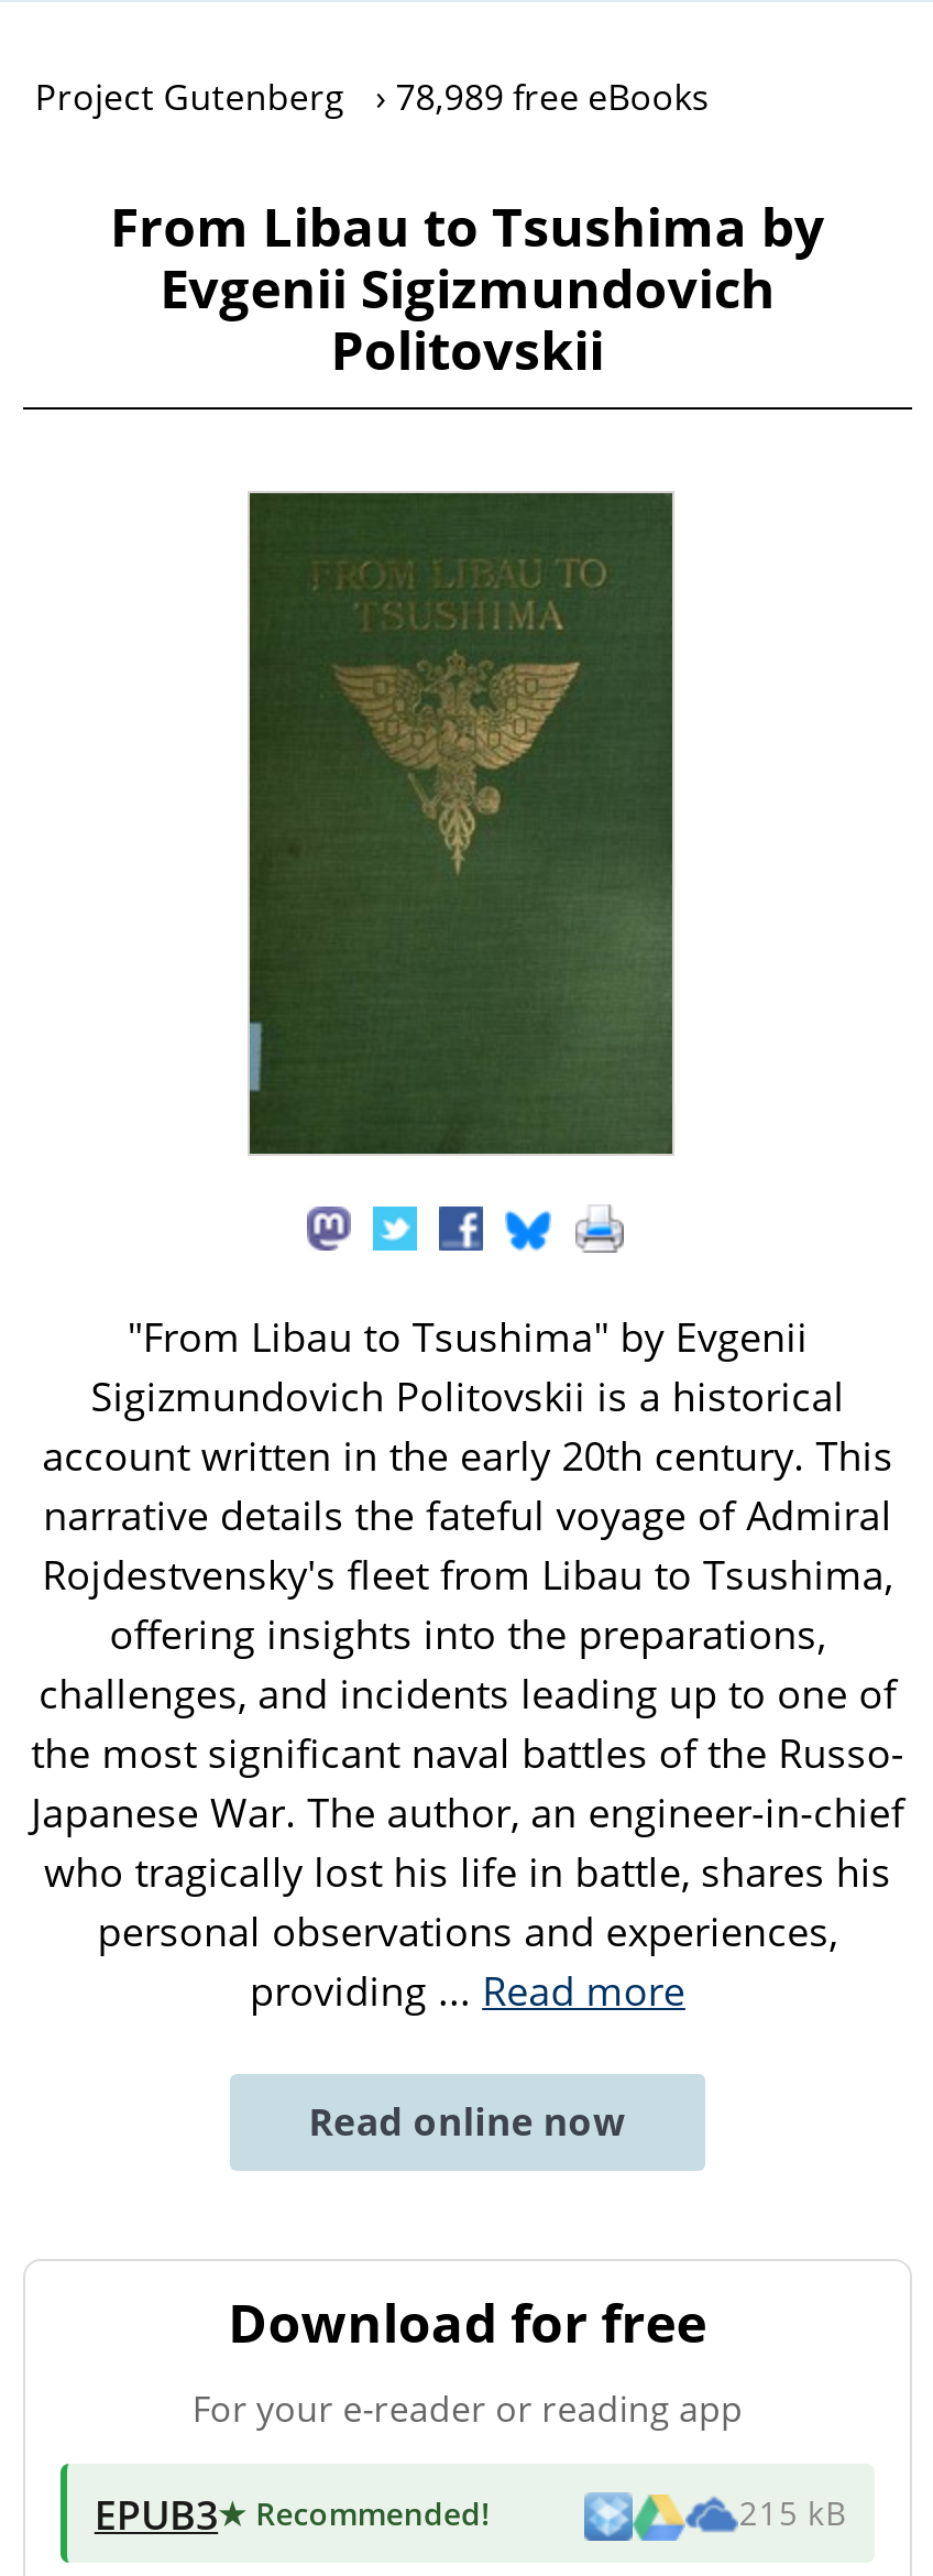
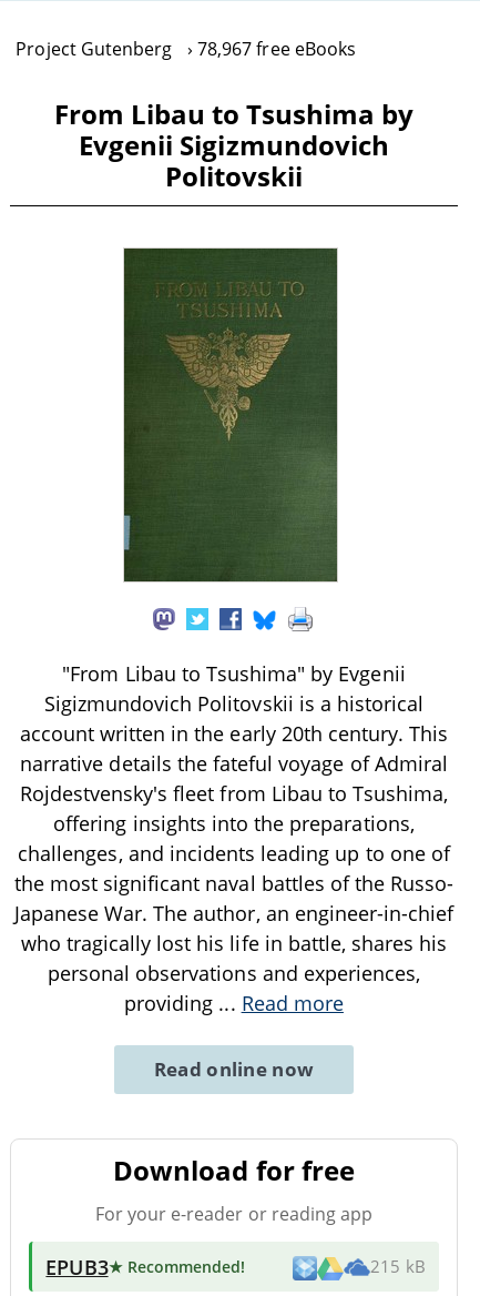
- Project Gutenberg 78,989 free eBooks
+ Project Gutenberg 78,967 free eBooks
